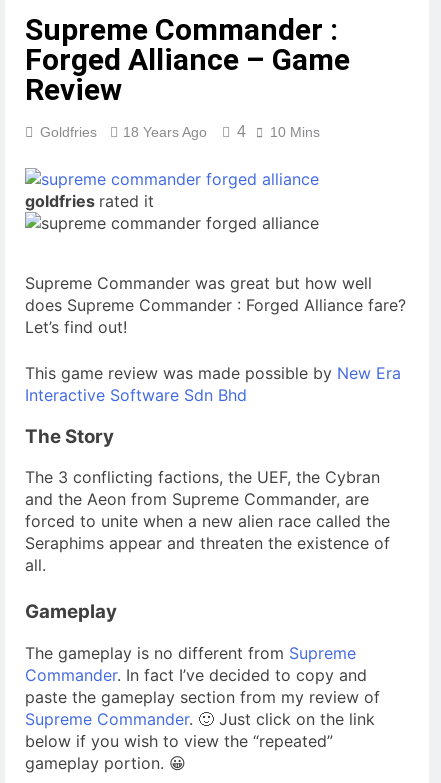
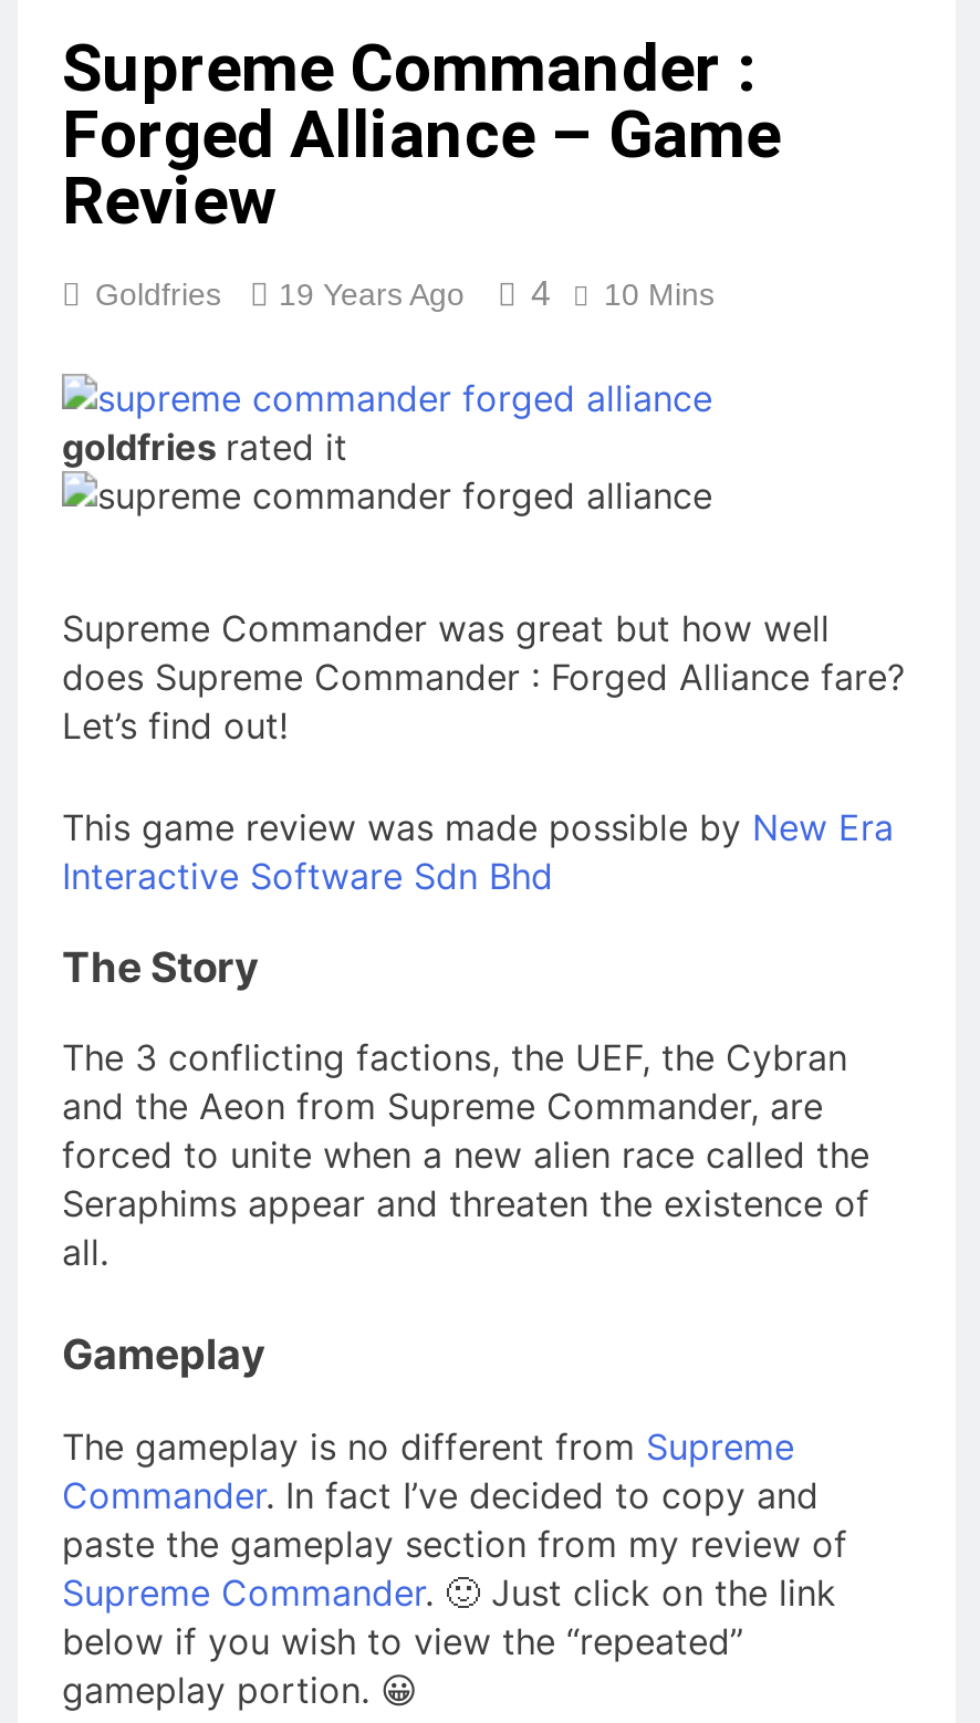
- Goldfries 18 Years Ago 4 10 Mins
+ Goldfries 19 Years Ago 4 10 Mins
